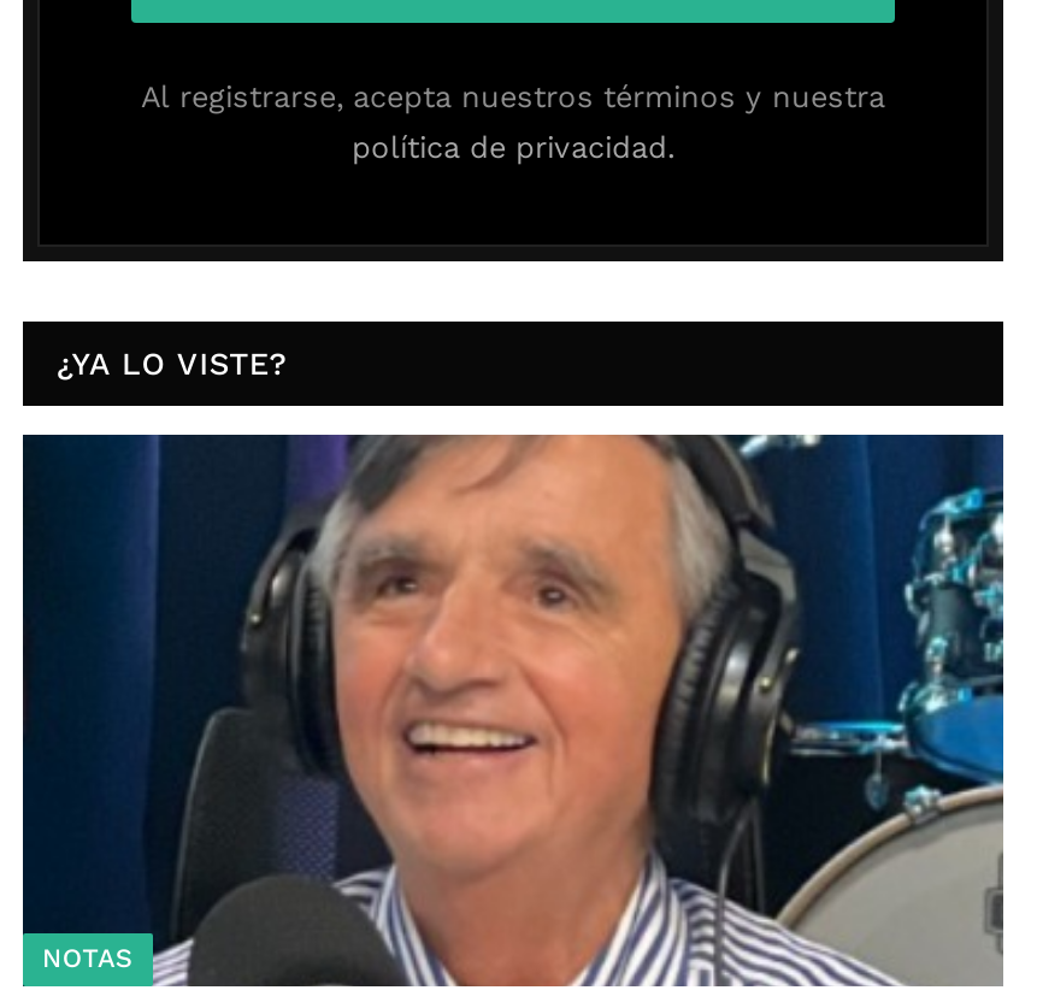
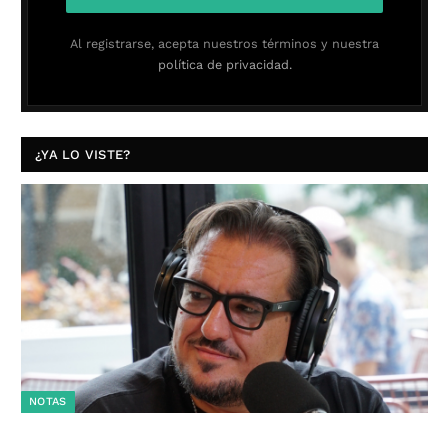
- [image]
+ [image]
